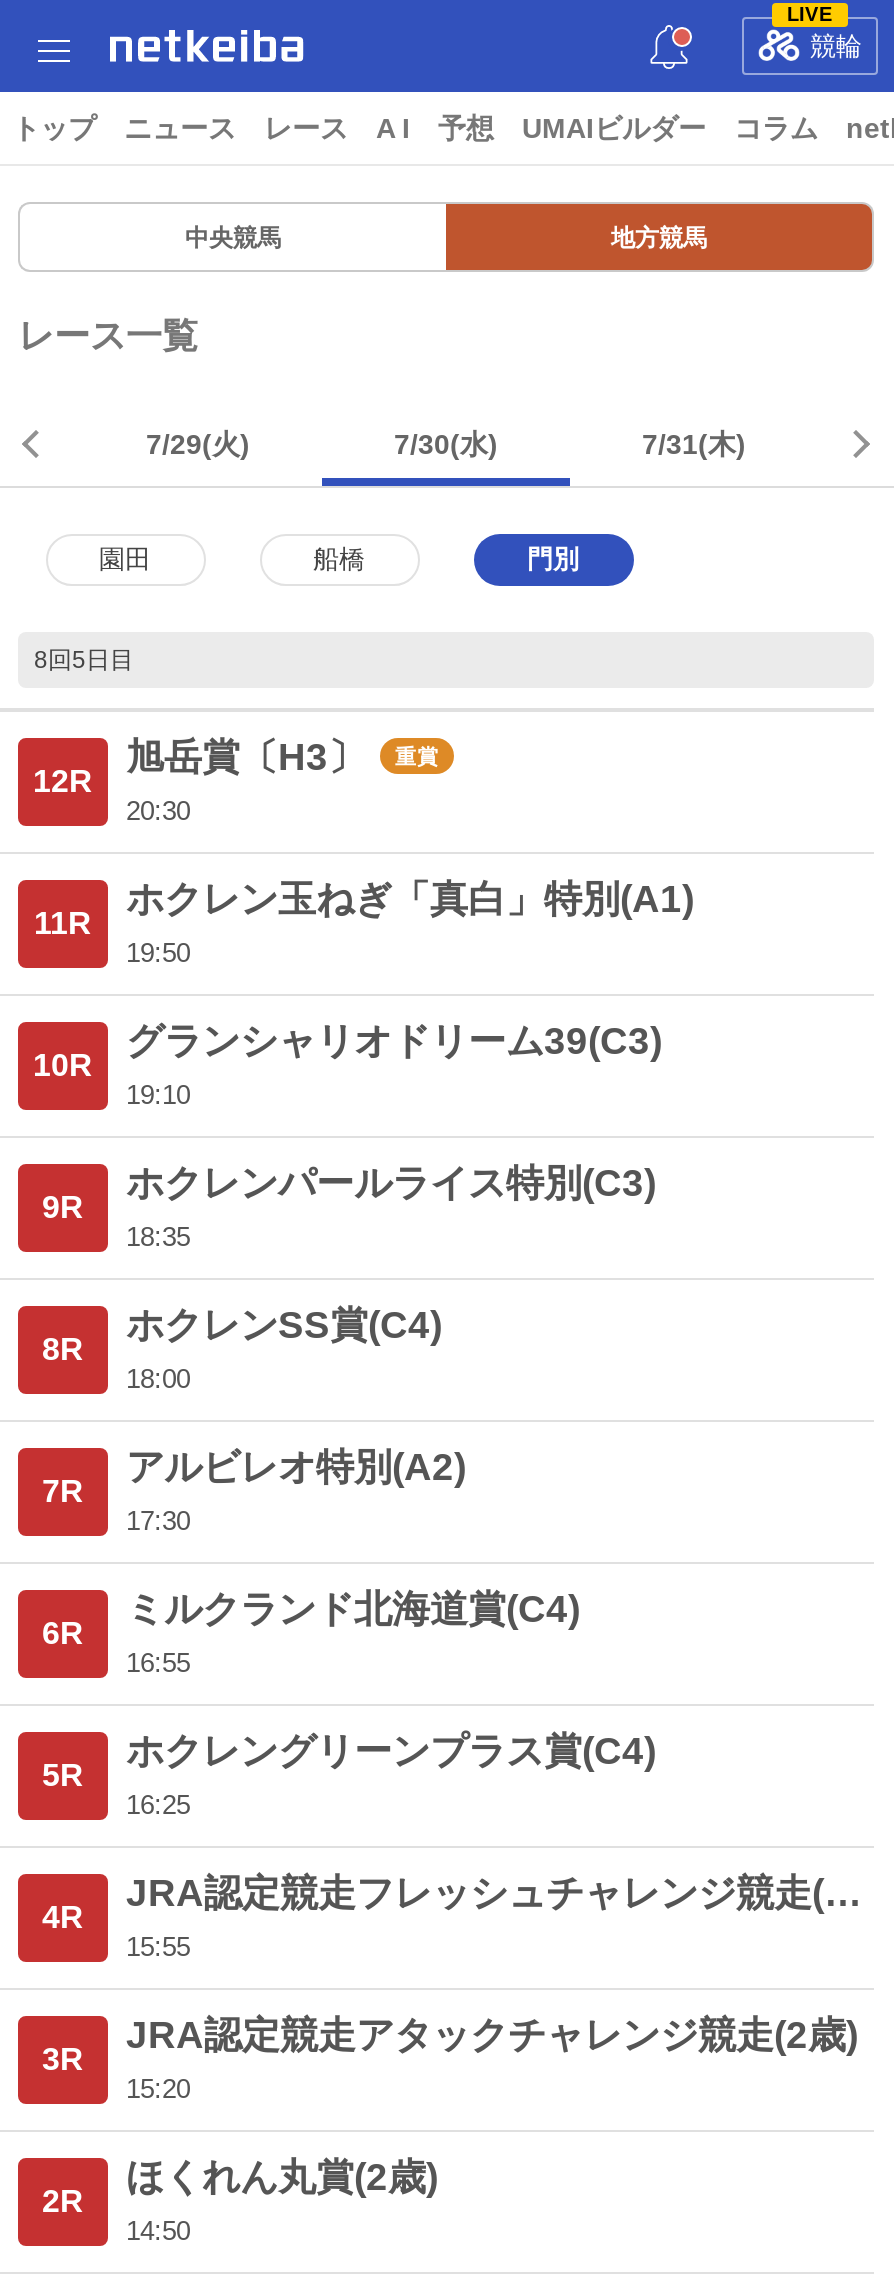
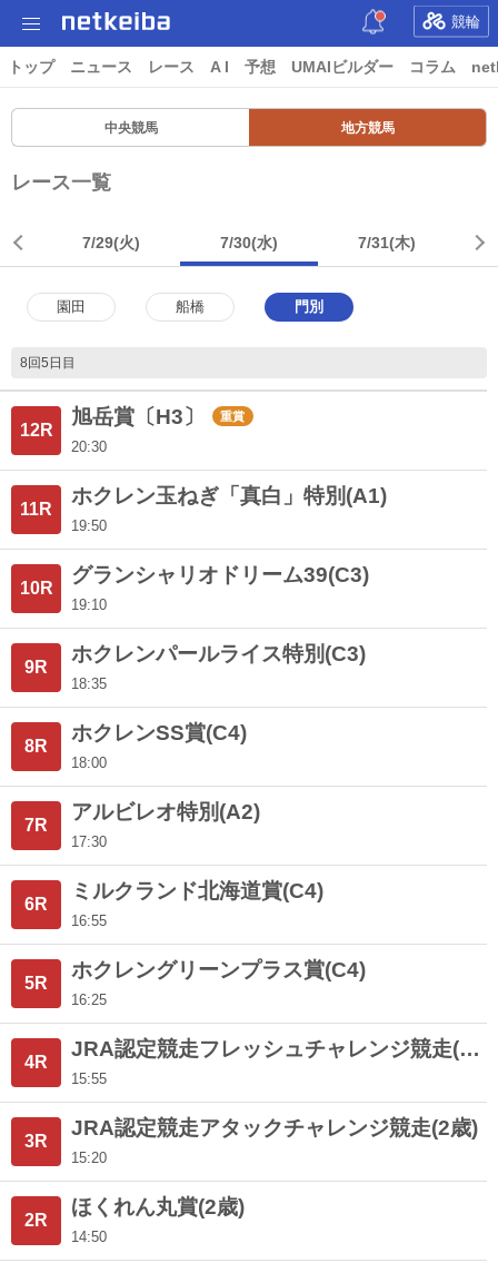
- LIVE
